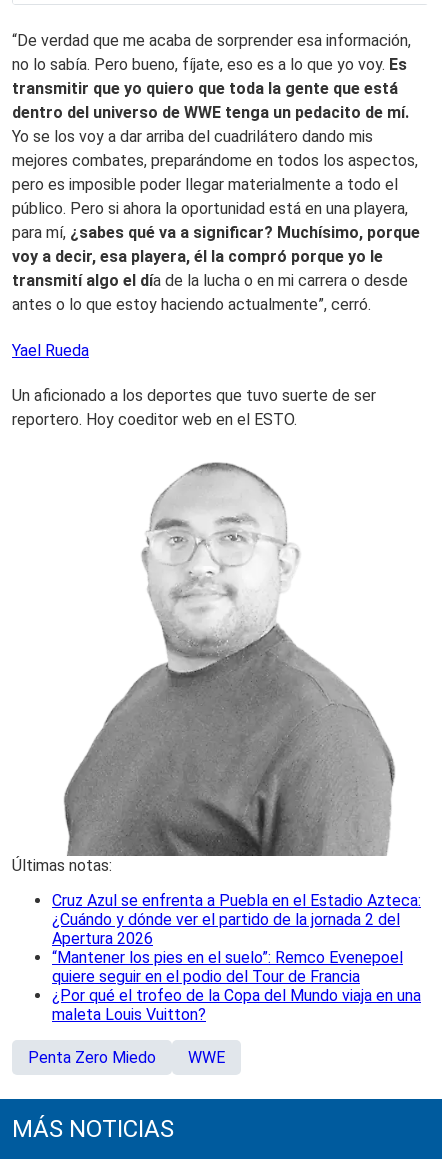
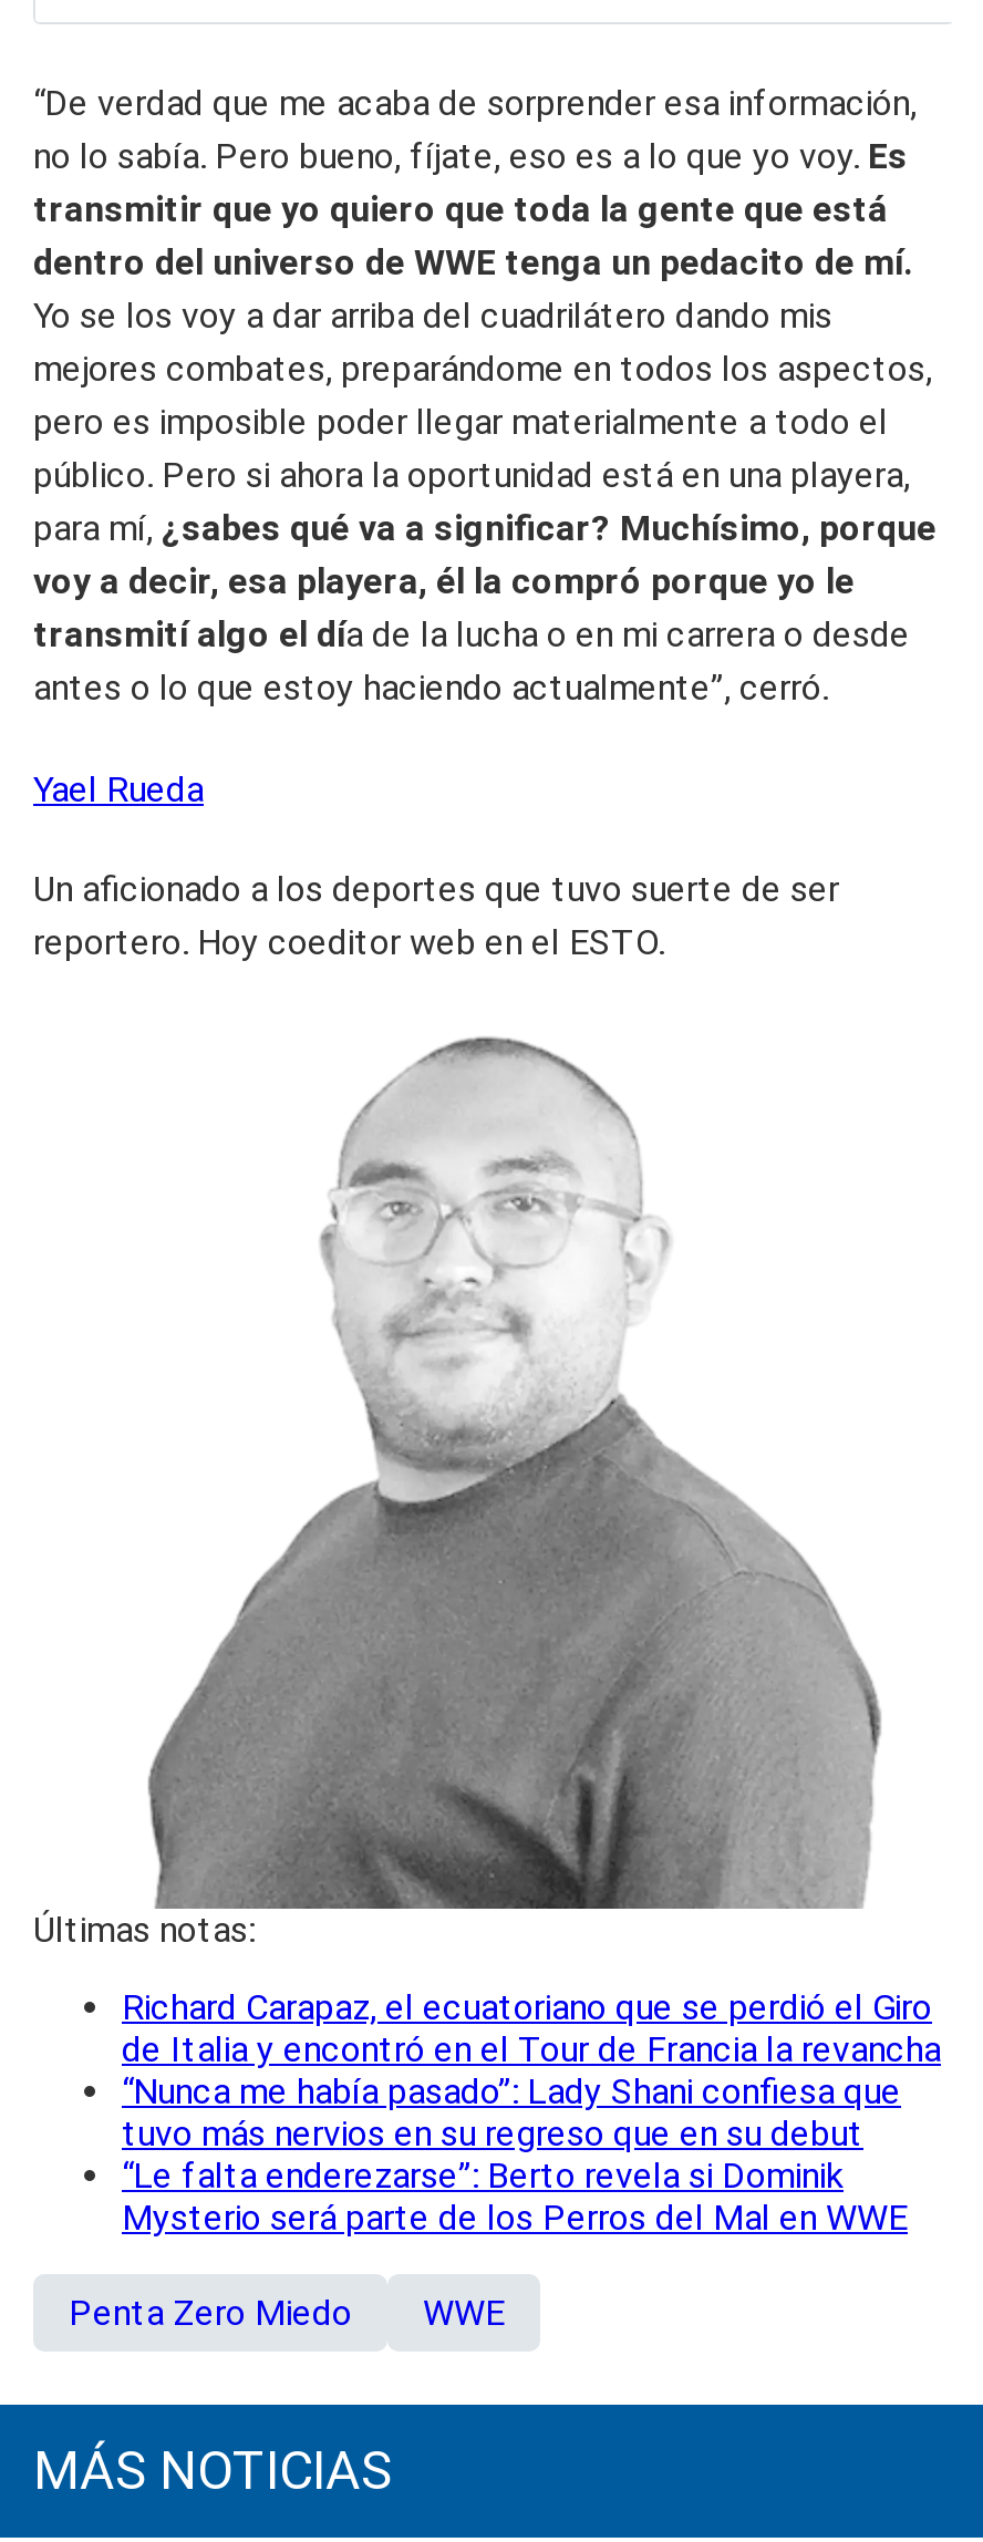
- Cruz Azul se enfrenta a Puebla en el Estadio Azteca:
- ¿Cuándo y dónde ver el partido de la jornada 2 del
- Apertura 2026
- “Mantener los pies en el suelo”: Remco Evenepoel
- quiere seguir en el podio del Tour de Francia
- ¿Por qué el trofeo de la Copa del Mundo viaja en una
- maleta Louis Vuitton?
+ Richard Carapaz, el ecuatoriano que se perdió el Giro
+ de Italia y encontró en el Tour de Francia la revancha
+ “Nunca me había pasado”: Lady Shani confiesa que
+ tuvo más nervios en su regreso que en su debut
+ “Le falta enderezarse”: Berto revela si Dominik
+ Mysterio será parte de los Perros del Mal en WWE
